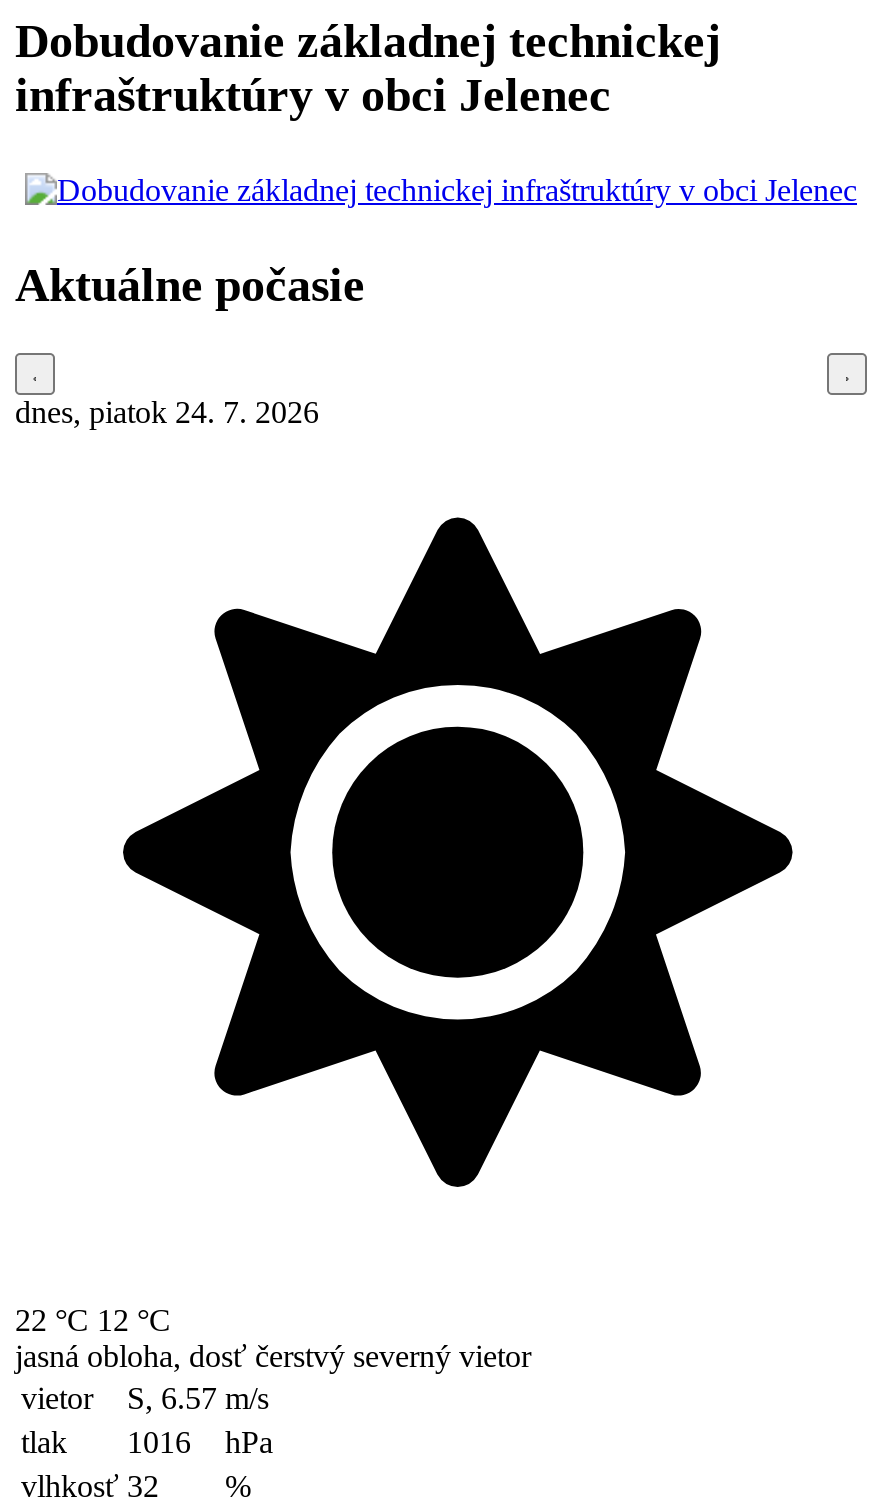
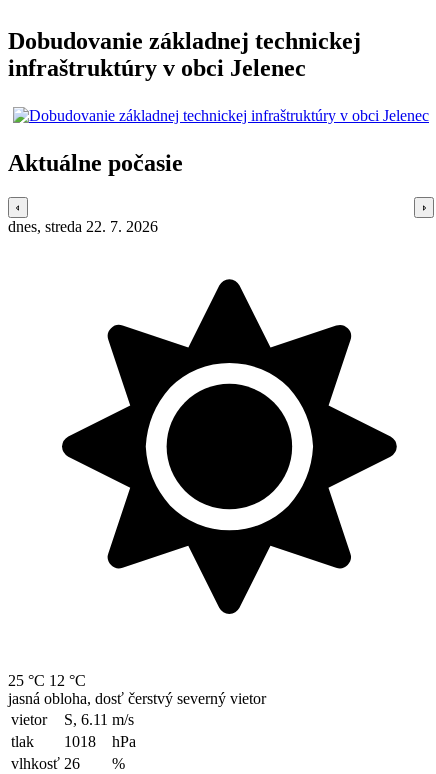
- dnes, piatok 24. 7. 2026
+ dnes, streda 22. 7. 2026

- 22 °C 12 °C
+ 25 °C 12 °C

- vietor S, 6.57 m/s
+ vietor S, 6.11 m/s

- tlak 1016 hPa
+ tlak 1018 hPa

- vlhkosť 32
+ vlhkosť 26
